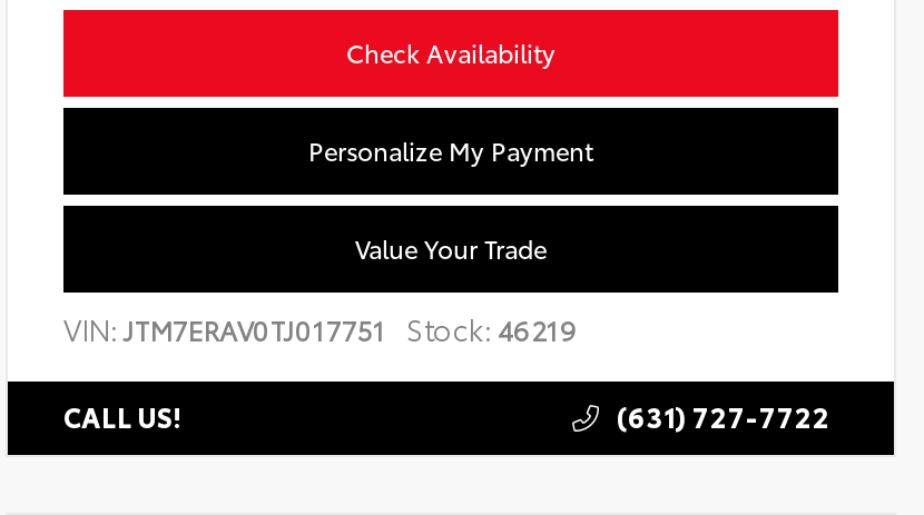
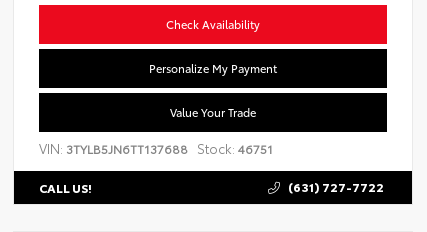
- VIN: JTM7ERAV0TJ017751 Stock: 46219
+ VIN: 3TYLB5JN6TT137688 Stock: 46751
